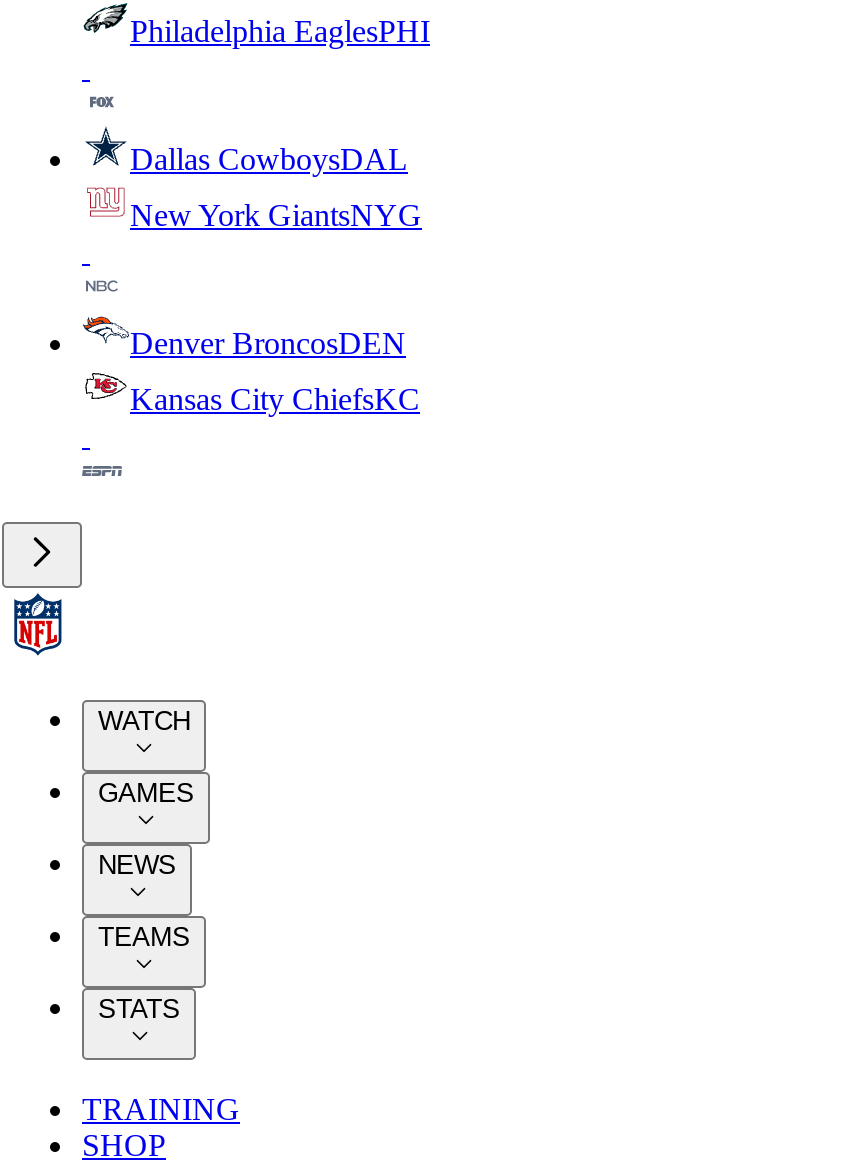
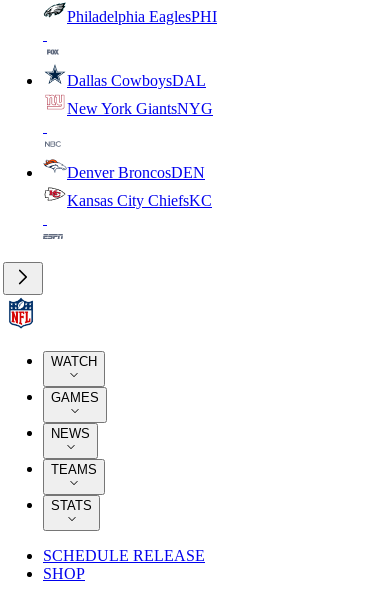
- TRAINING
+ SCHEDULE RELEASE
